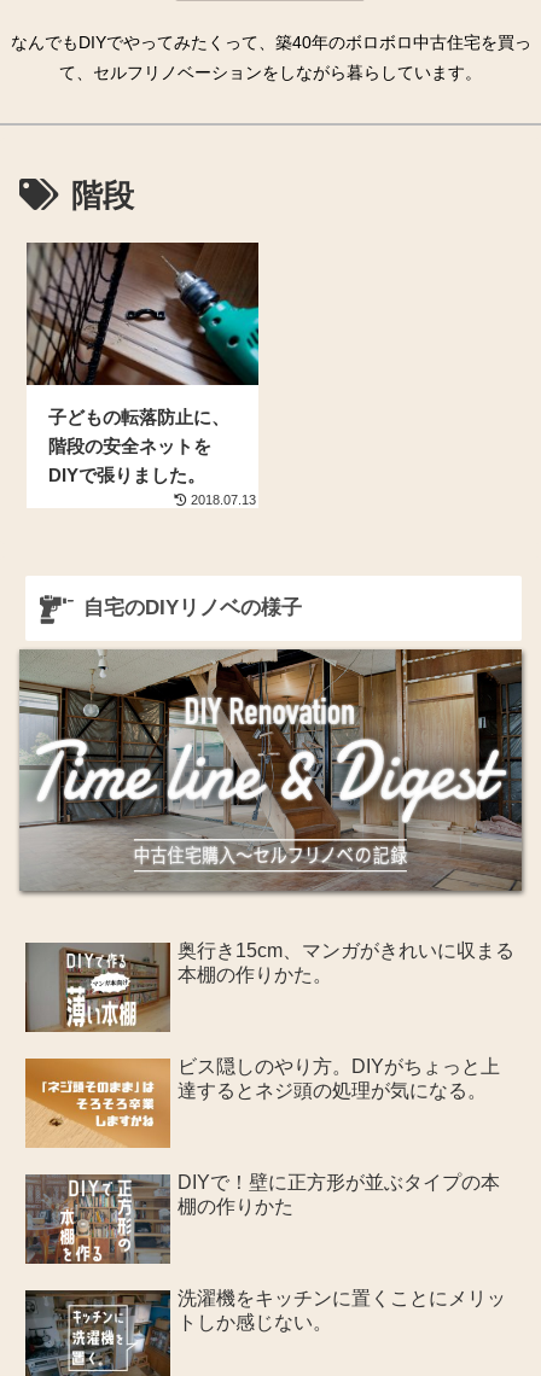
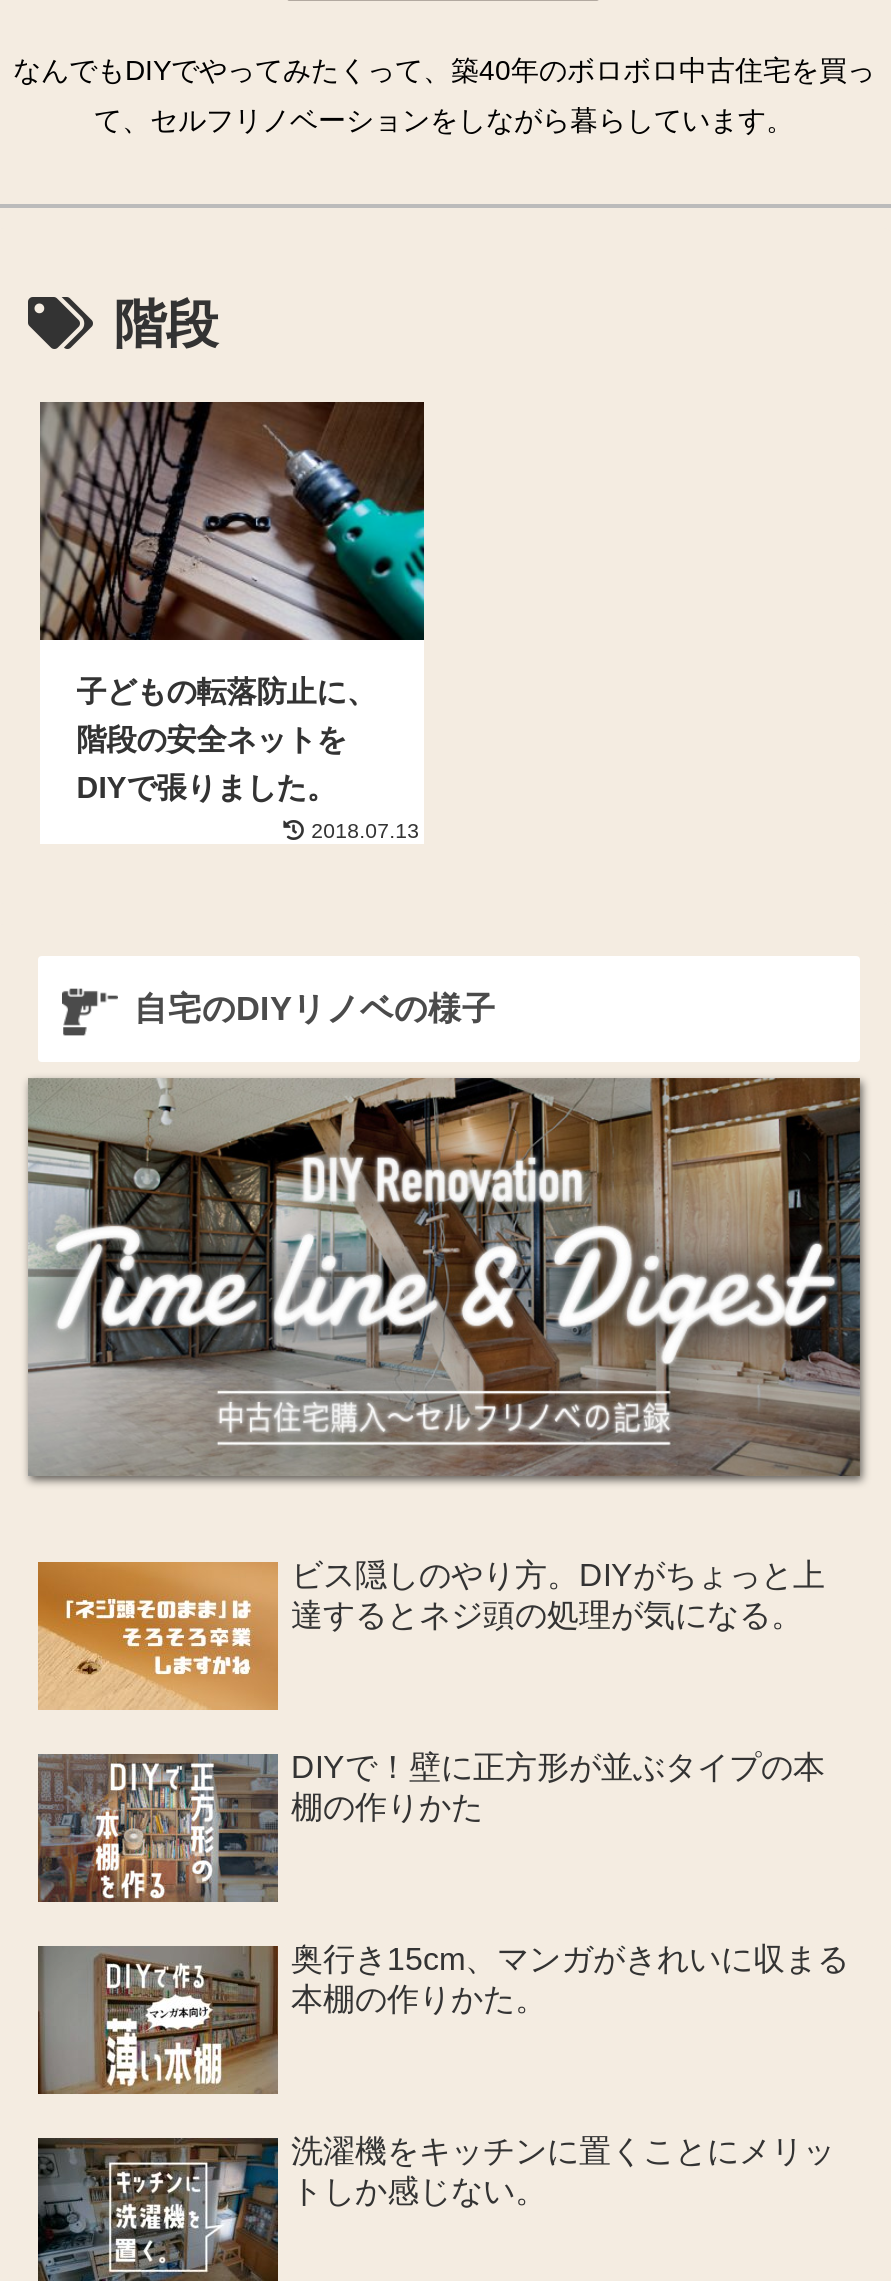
moved down: [image] | 奥行き15cm、マンガがきれいに収まる | 本棚の作りかた。

moved up: [image] | ビス隠しのやり方。DIYがちょっと上 | 達するとネジ頭の処理が気になる。 | DIYで！壁に正方形が並ぶタイプの本 | 棚の作りかた

moved up: [image]
